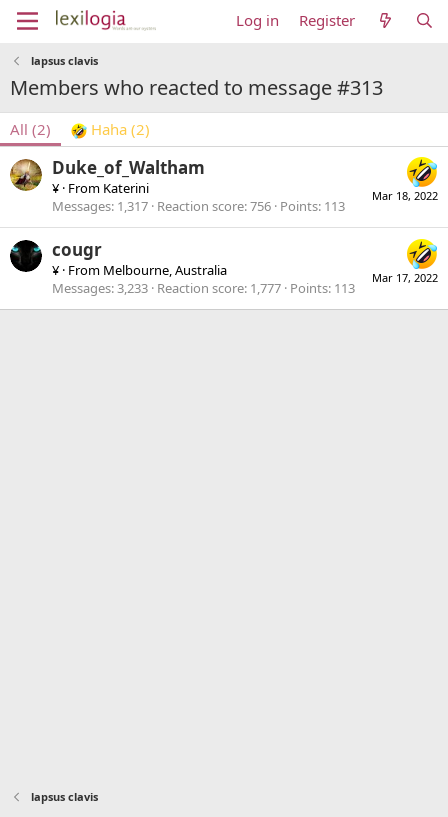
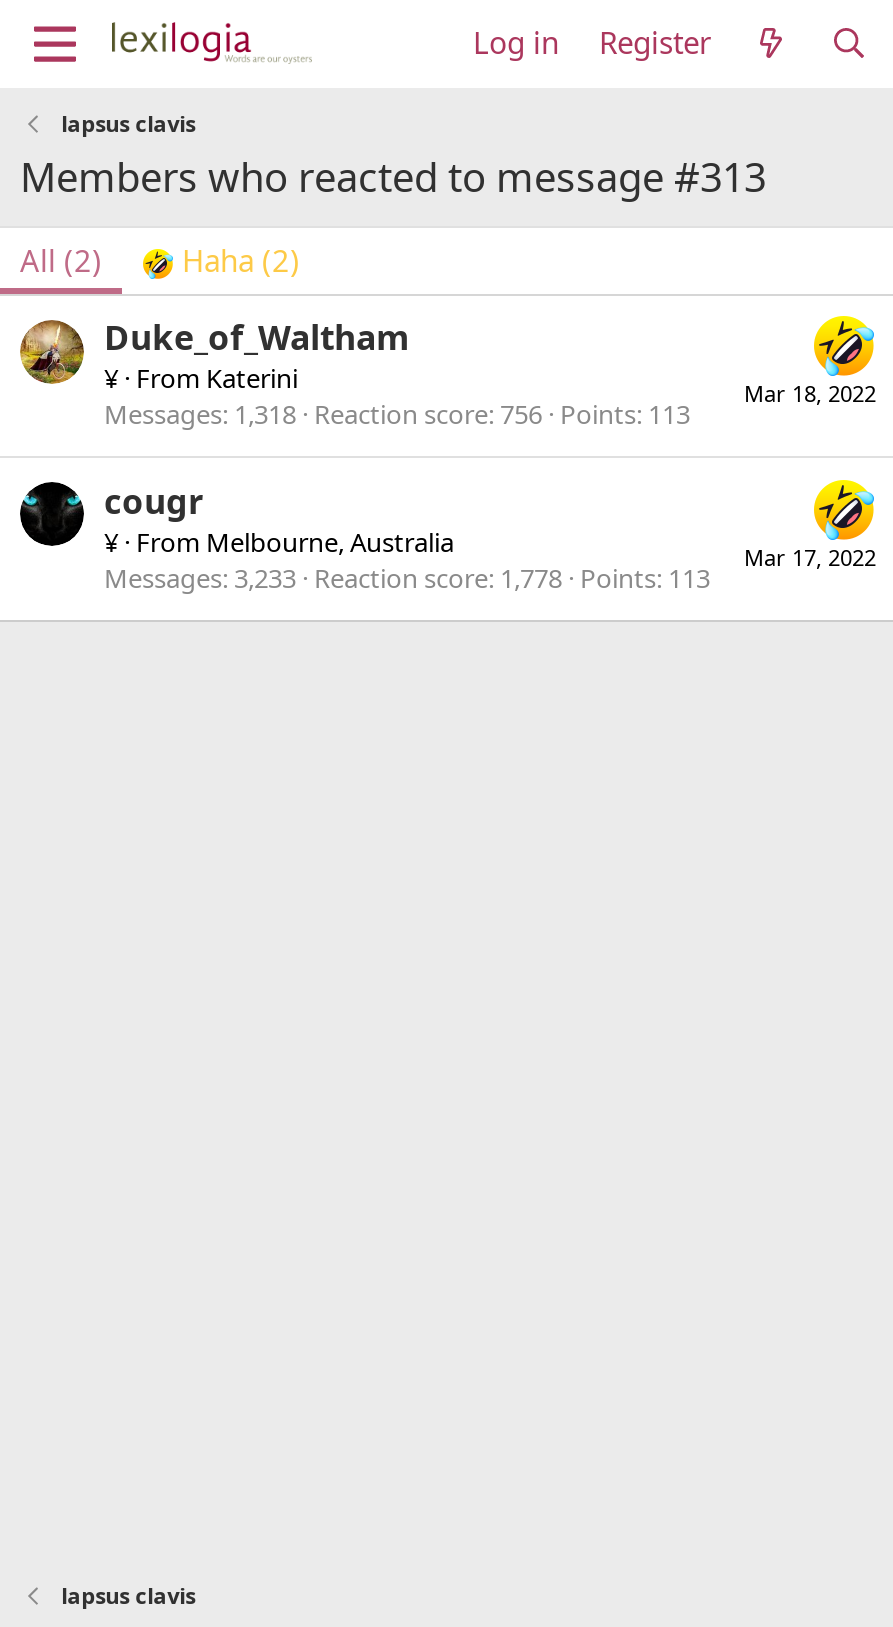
- Messages 1,317 Reaction score 756 Points 113
+ Messages 1,318 Reaction score 756 Points 113

- Messages 3,233 Reaction score 1,777 Points 113
+ Messages 3,233 Reaction score 1,778 Points 113
